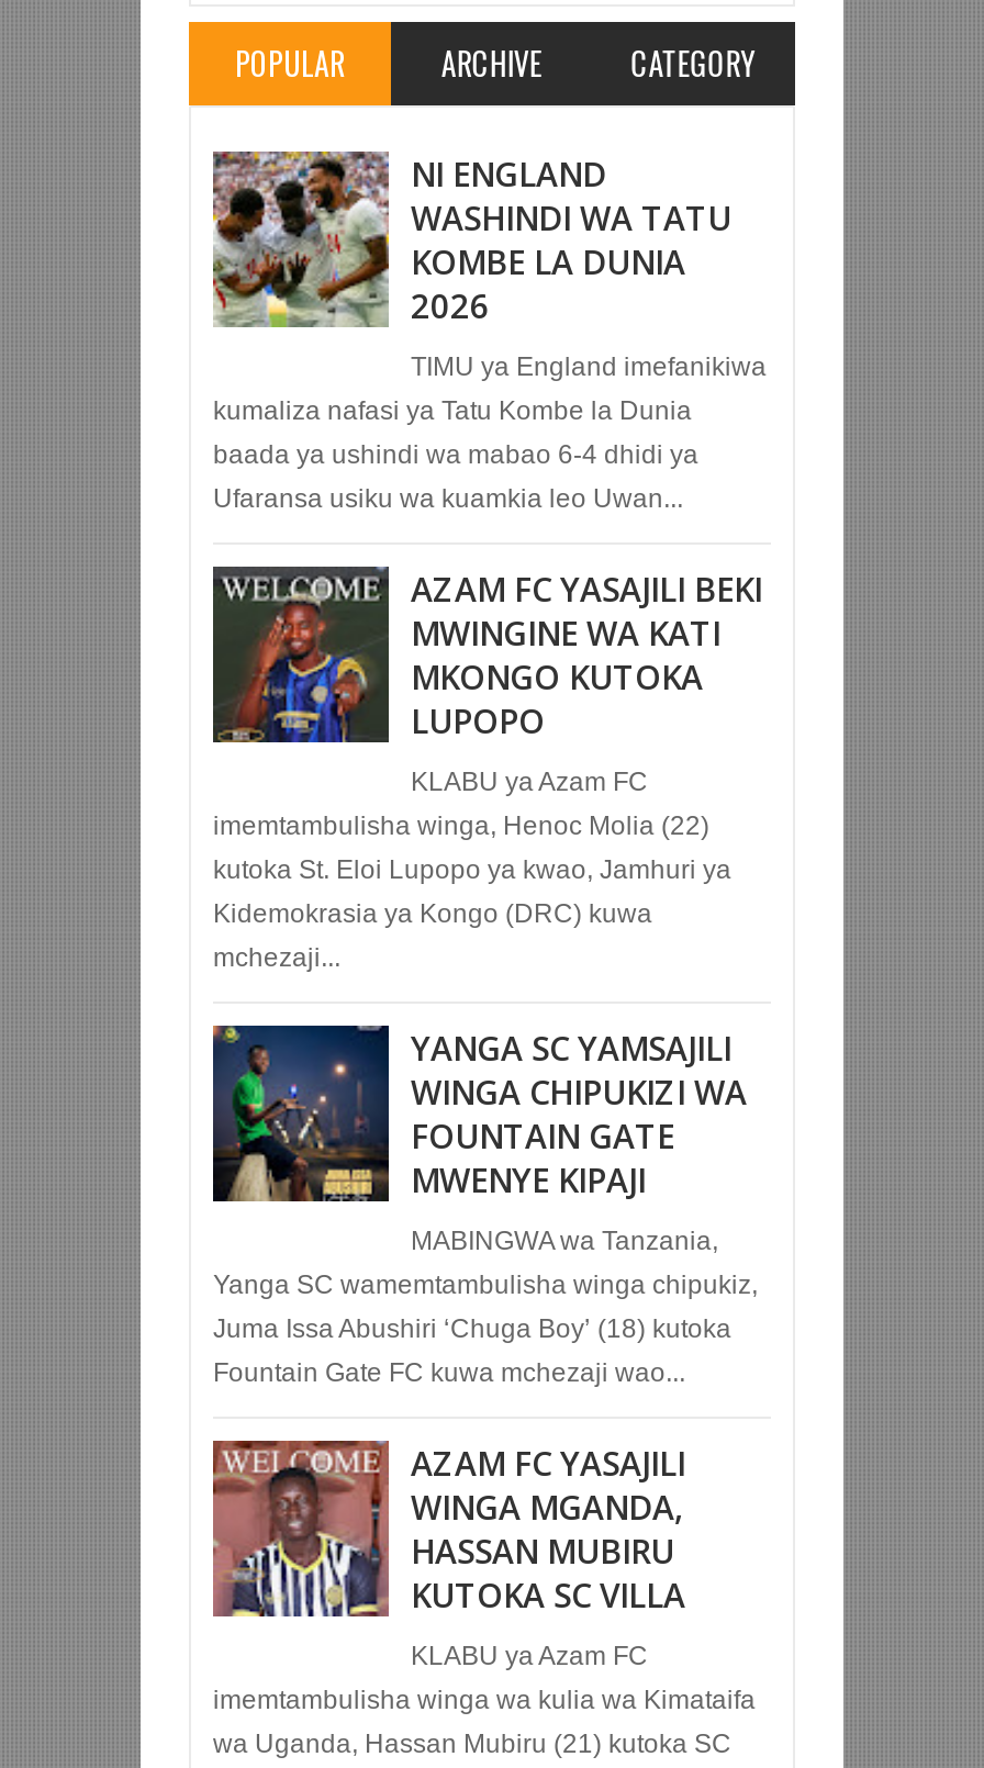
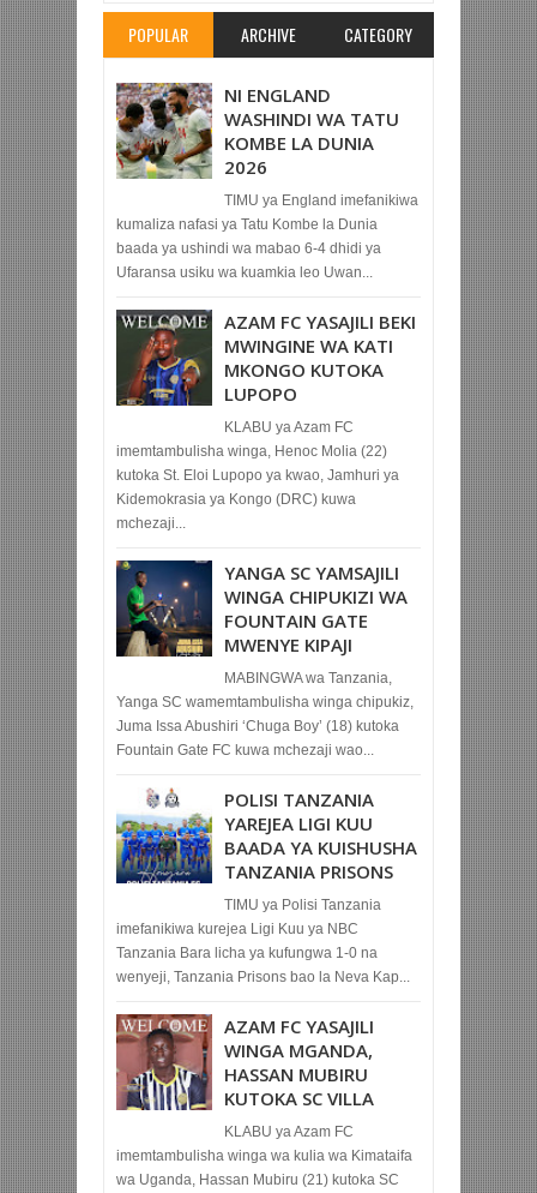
+ [image]
+ POLISI TANZANIA
+ YAREJEA LIGI KUU
+ BAADA YA KUISHUSHA
+ TANZANIA PRISONS
+ TIMU ya Polisi Tanzania
+ imefanikiwa kurejea Ligi Kuu ya NBC
+ Tanzania Bara licha ya kufungwa 1-0 na
+ wenyeji, Tanzania Prisons bao la Neva Kap...
